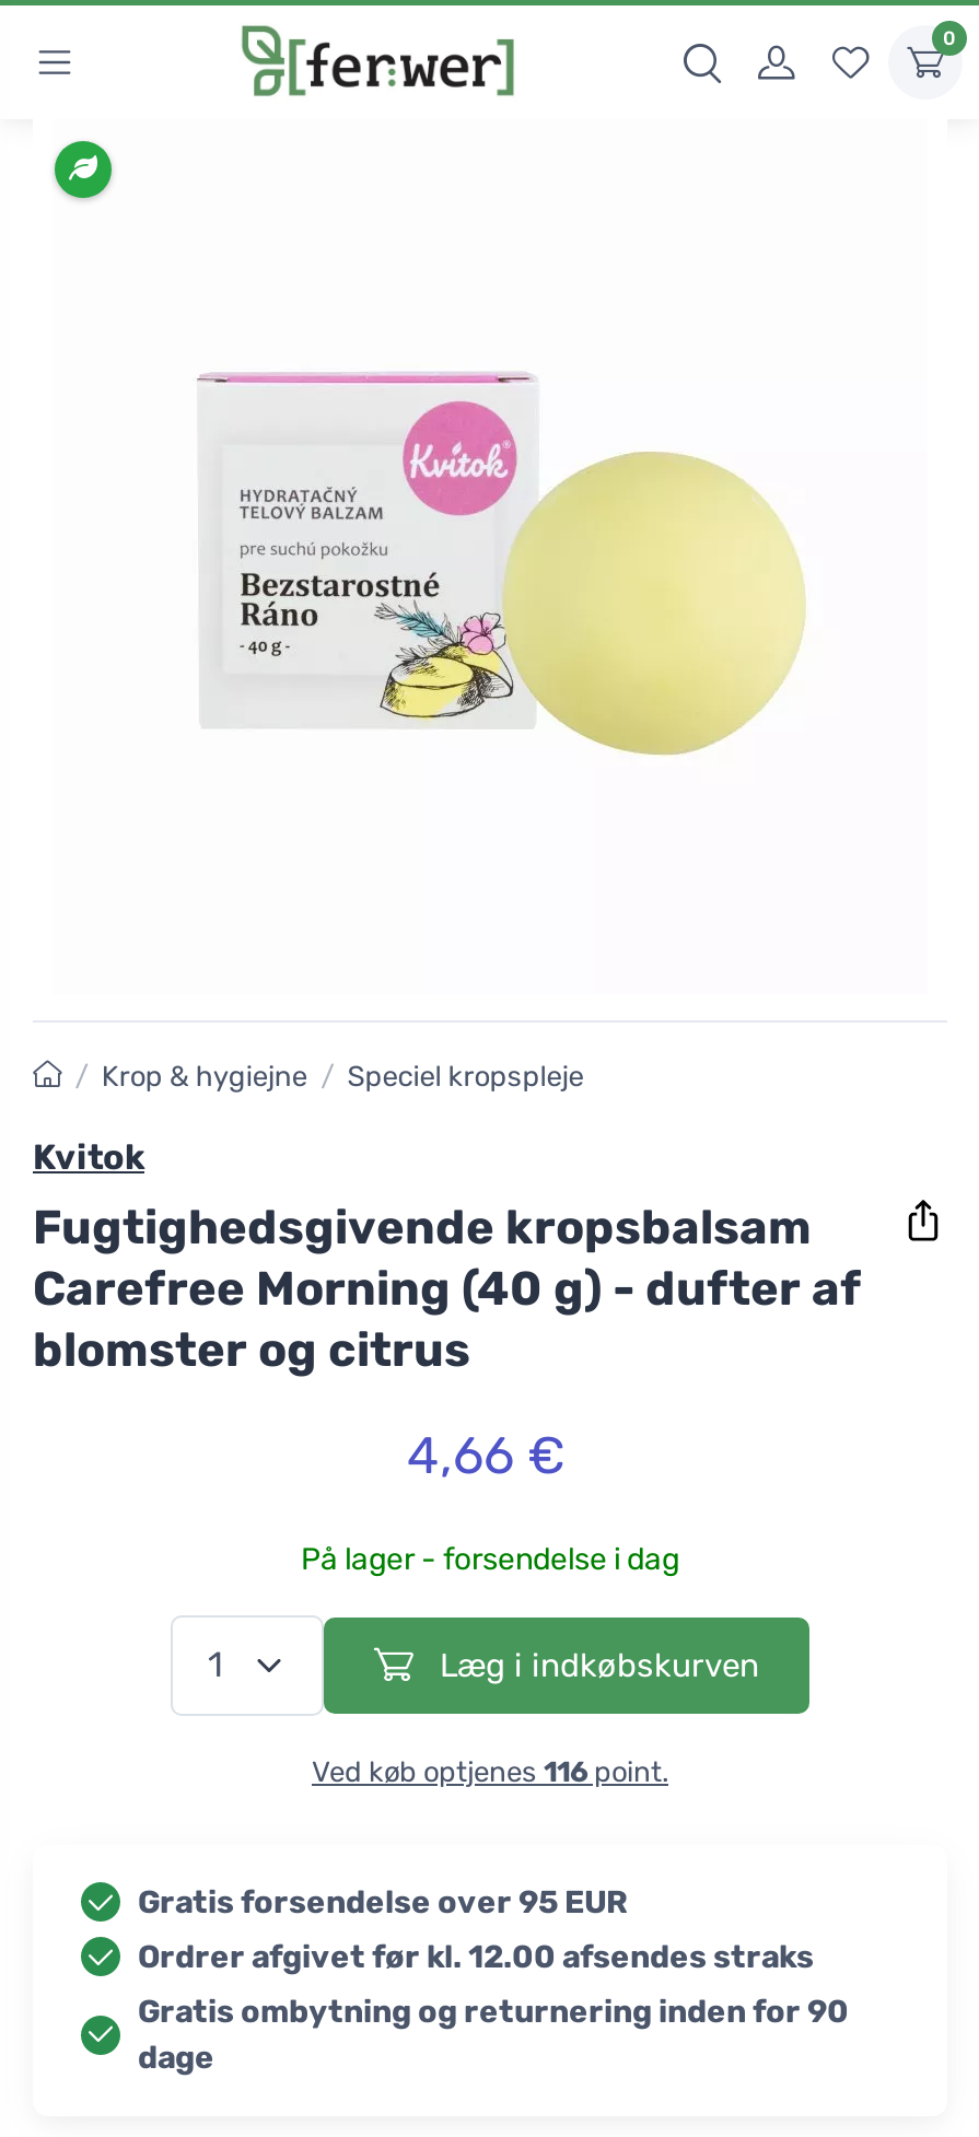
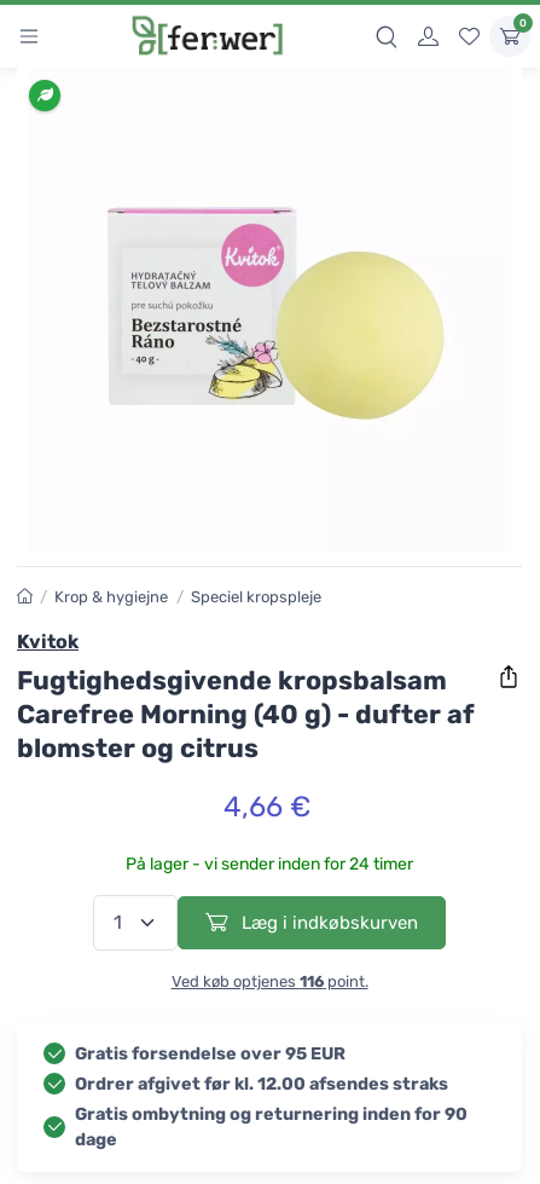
- På lager - forsendelse i dag
+ På lager - vi sender inden for 24 timer
